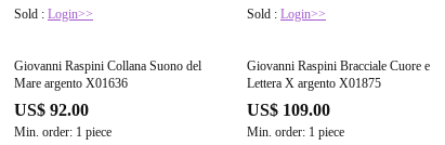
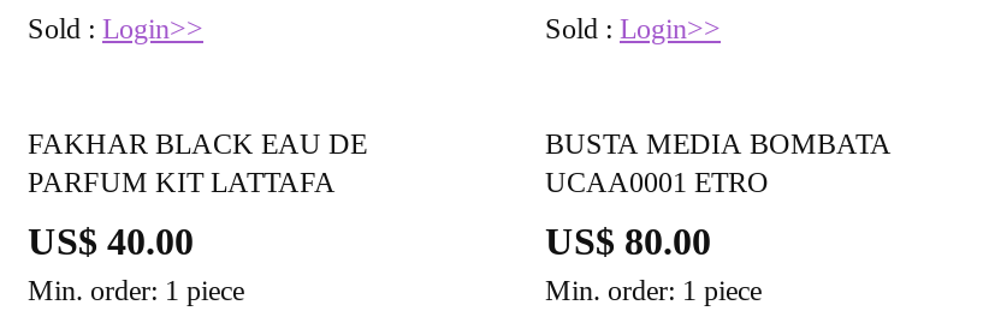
- Giovanni Raspini Collana Suono del
- Mare argento X01636
+ FAKHAR BLACK EAU DE
+ PARFUM KIT LATTAFA

- Giovanni Raspini Bracciale Cuore e
- Lettera X argento X01875
+ BUSTA MEDIA BOMBATA
+ UCAA0001 ETRO

- US$ 92.00
+ US$ 40.00

- US$ 109.00
+ US$ 80.00
